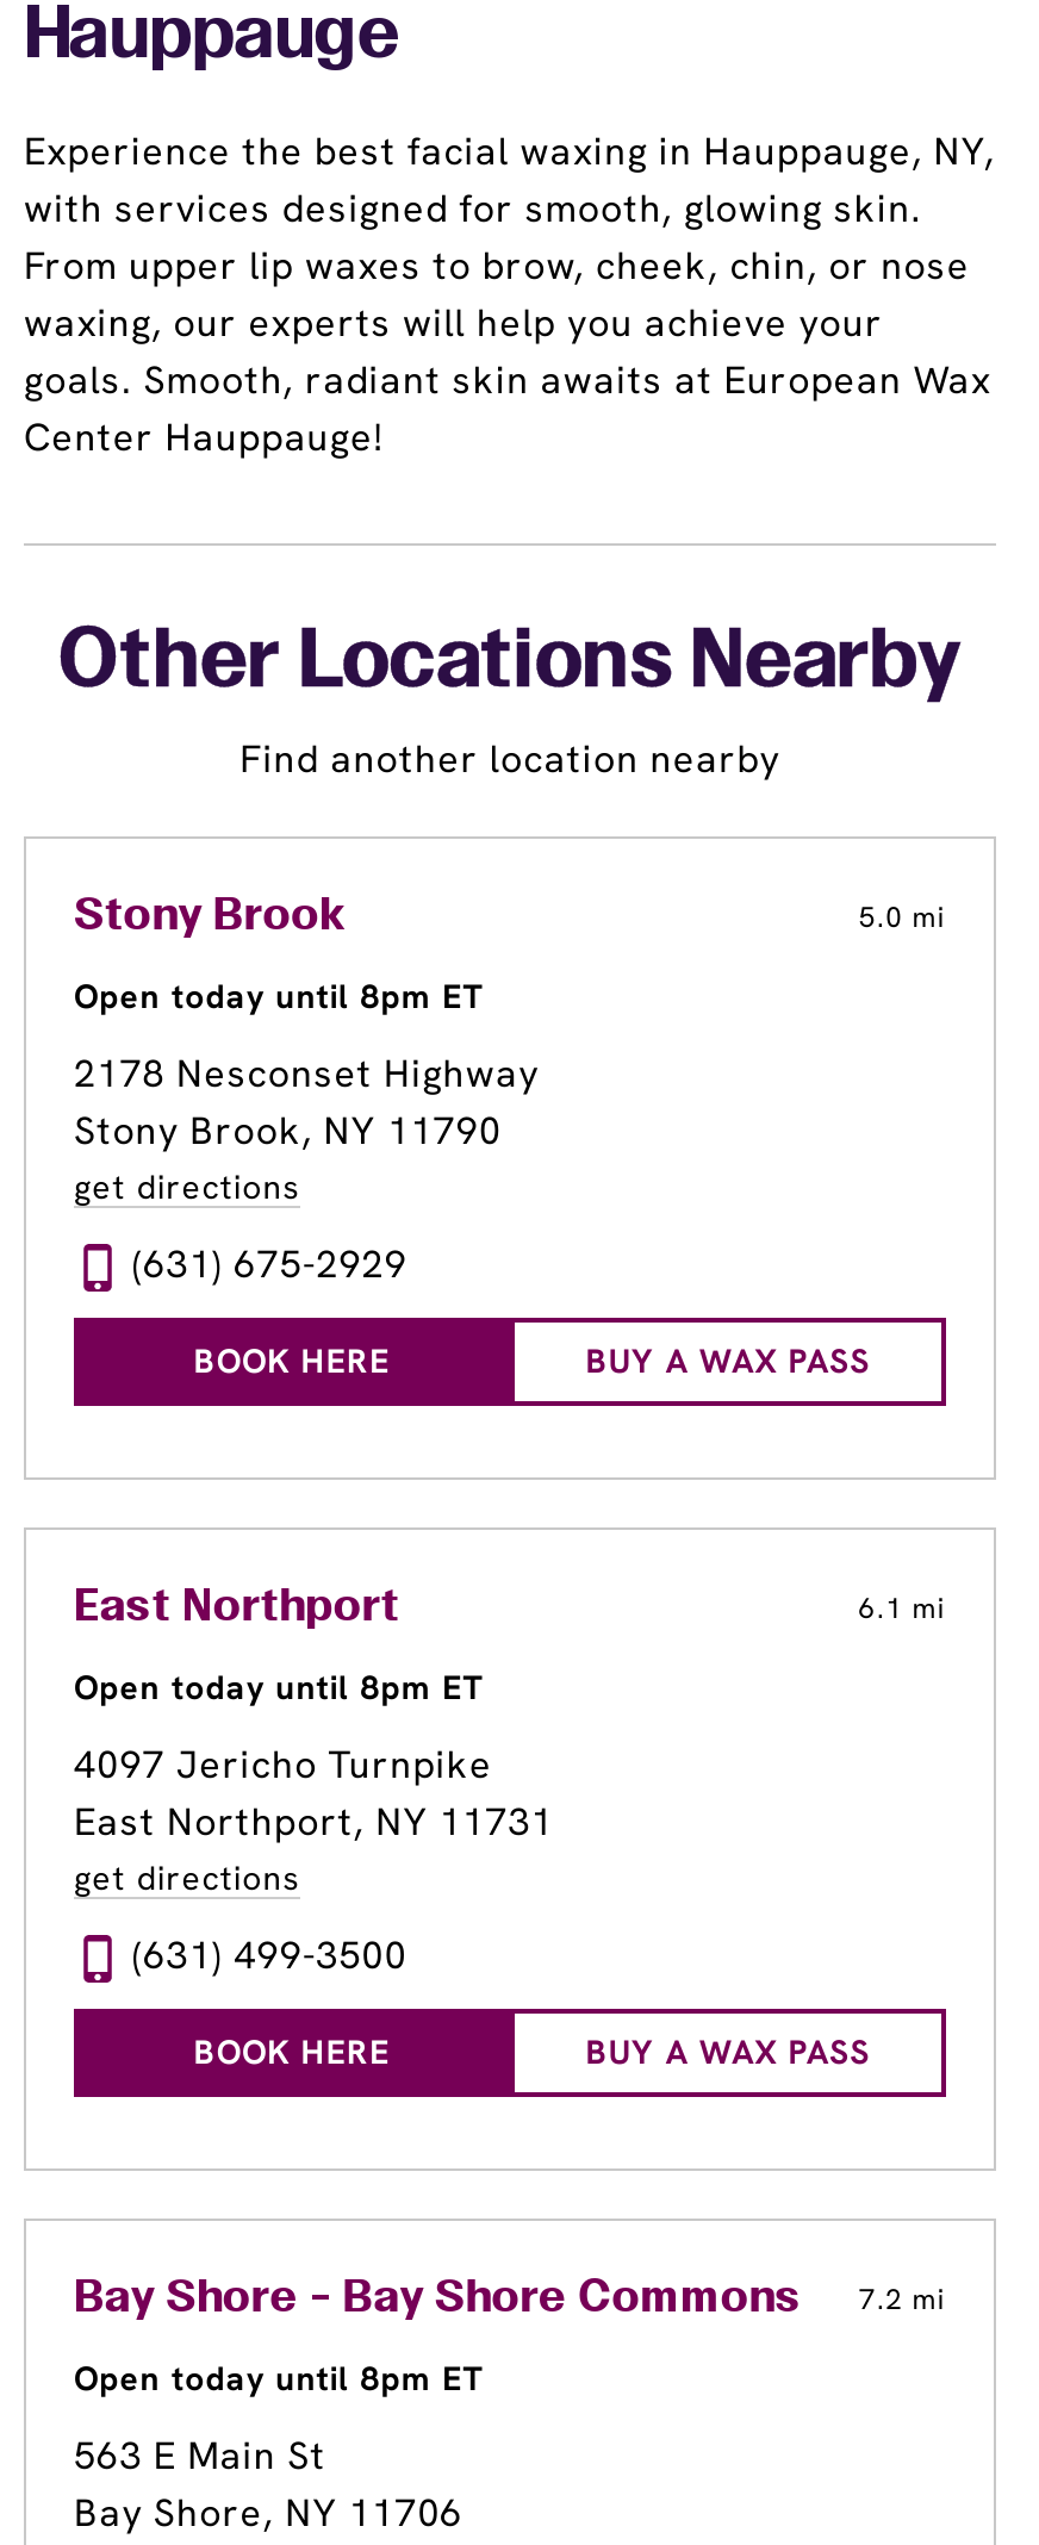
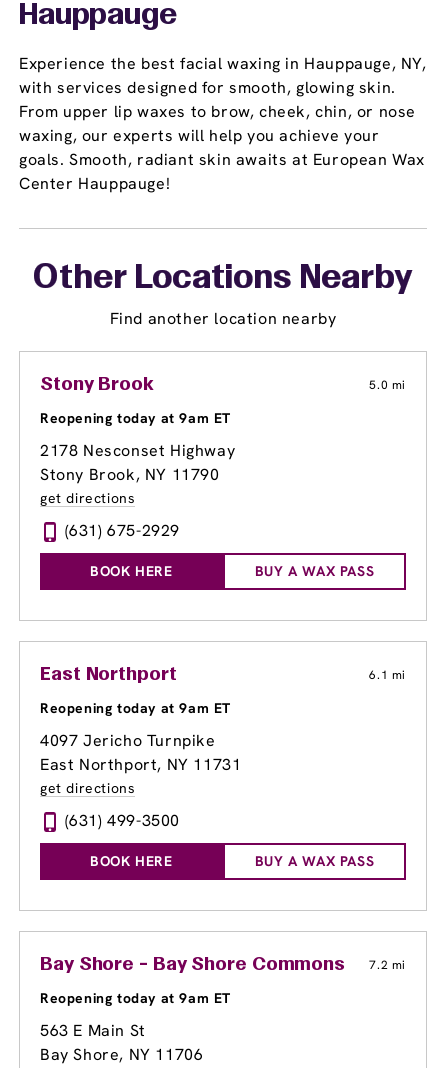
- Open today until 8pm ET
+ Reopening today at 9am ET

- Open today until 8pm ET
+ Reopening today at 9am ET

- Open today until 8pm ET
+ Reopening today at 9am ET
